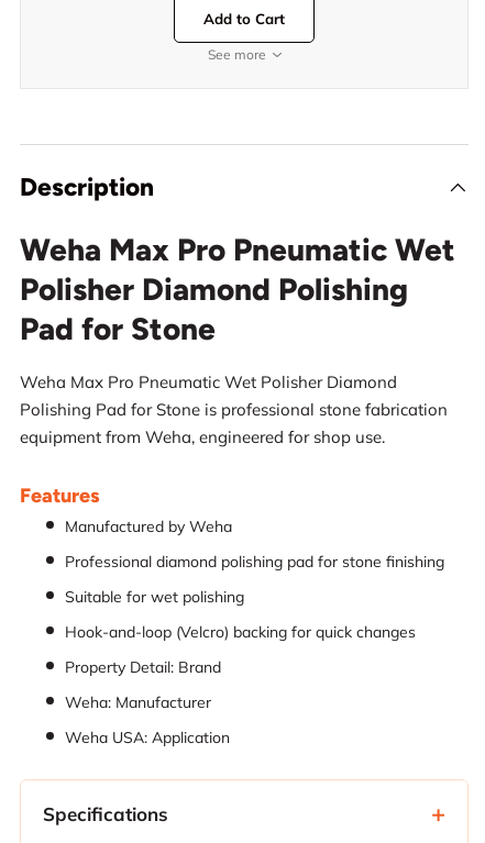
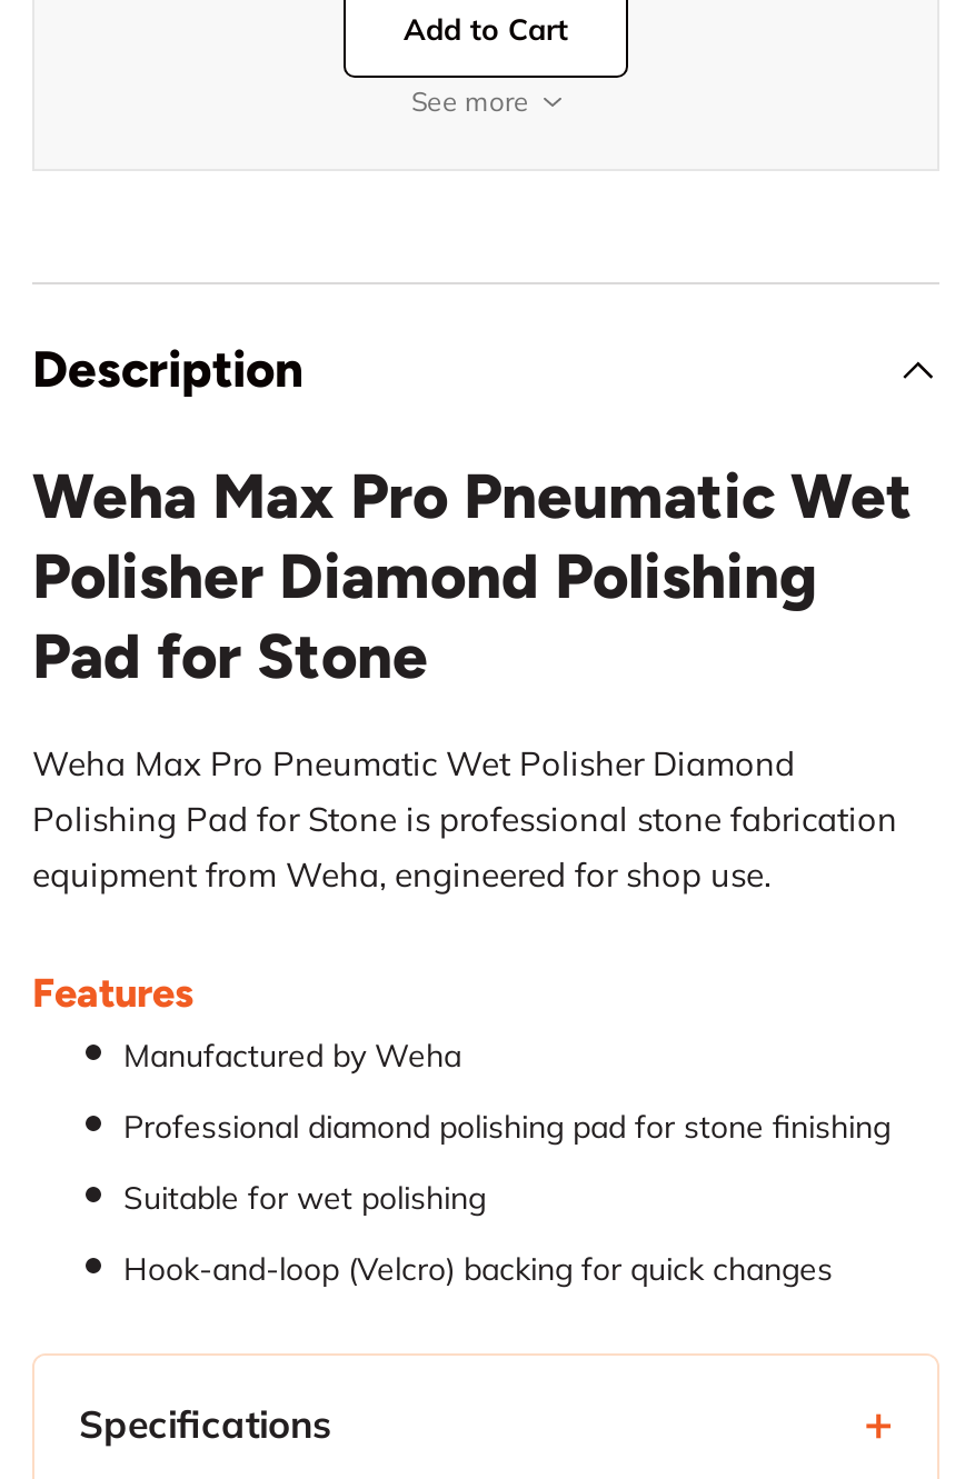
- Property Detail: Brand
- Weha: Manufacturer
- Weha USA: Application
